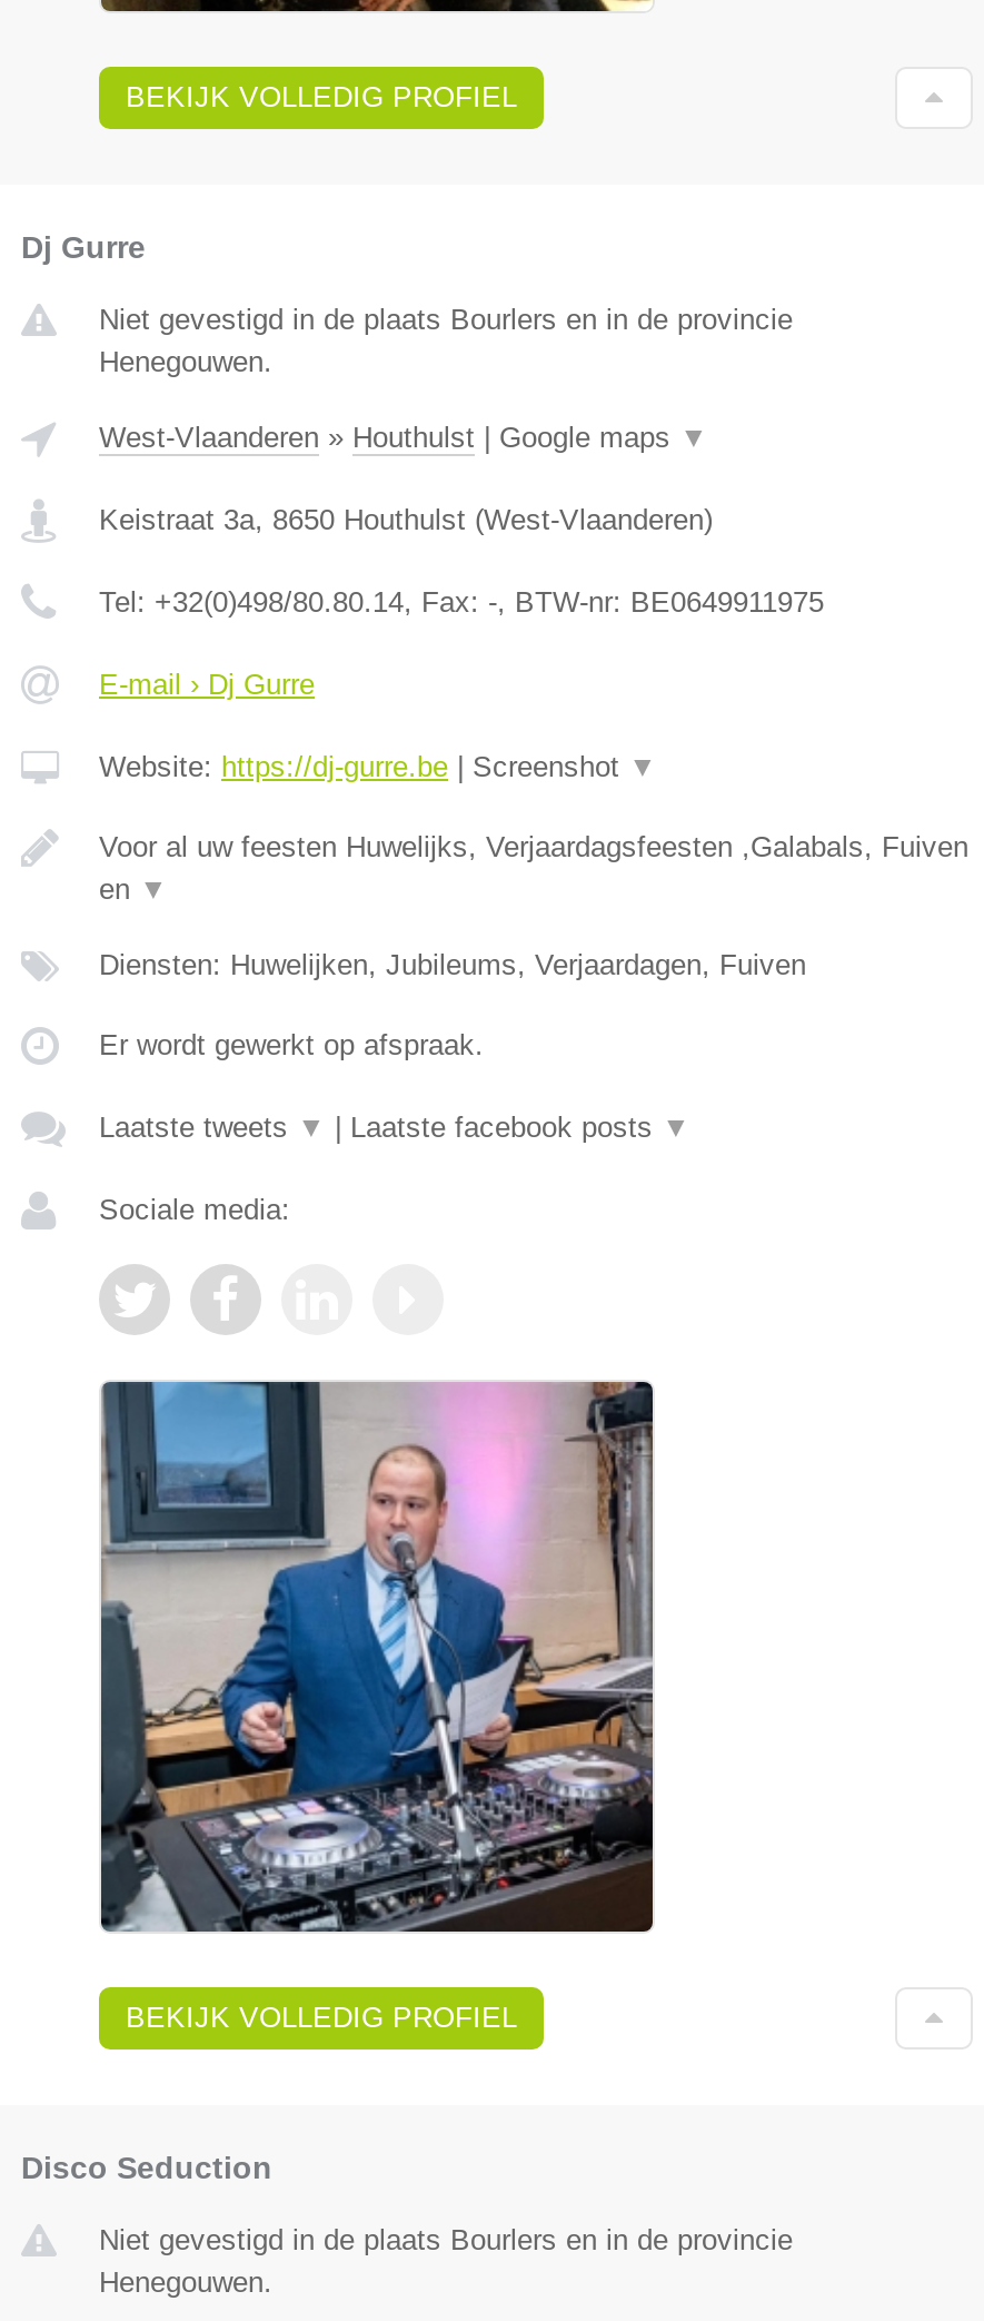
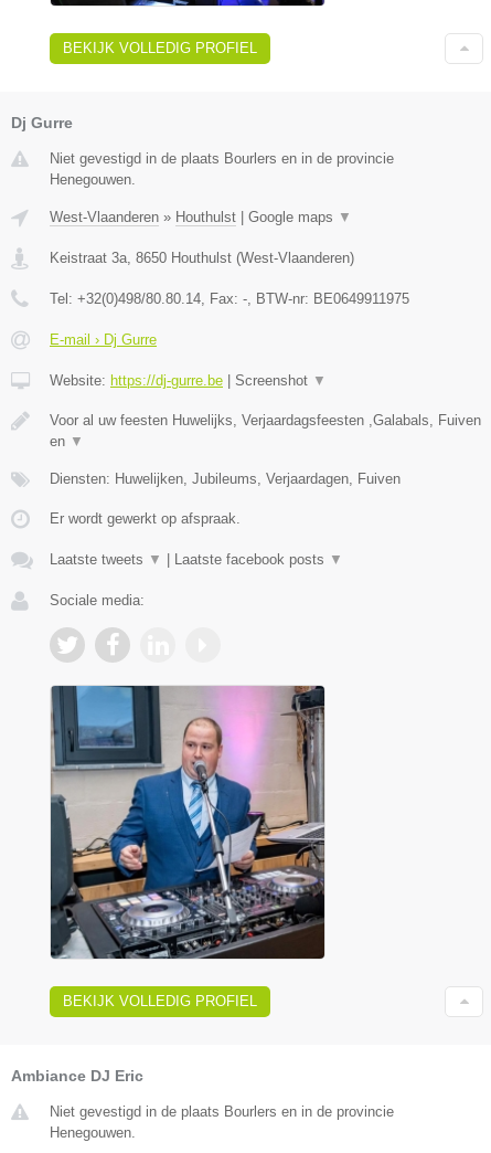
- Disco Seduction
+ Ambiance DJ Eric
